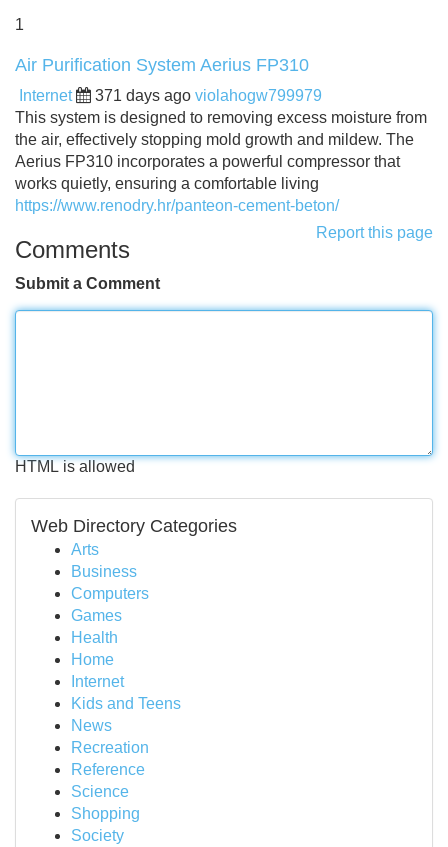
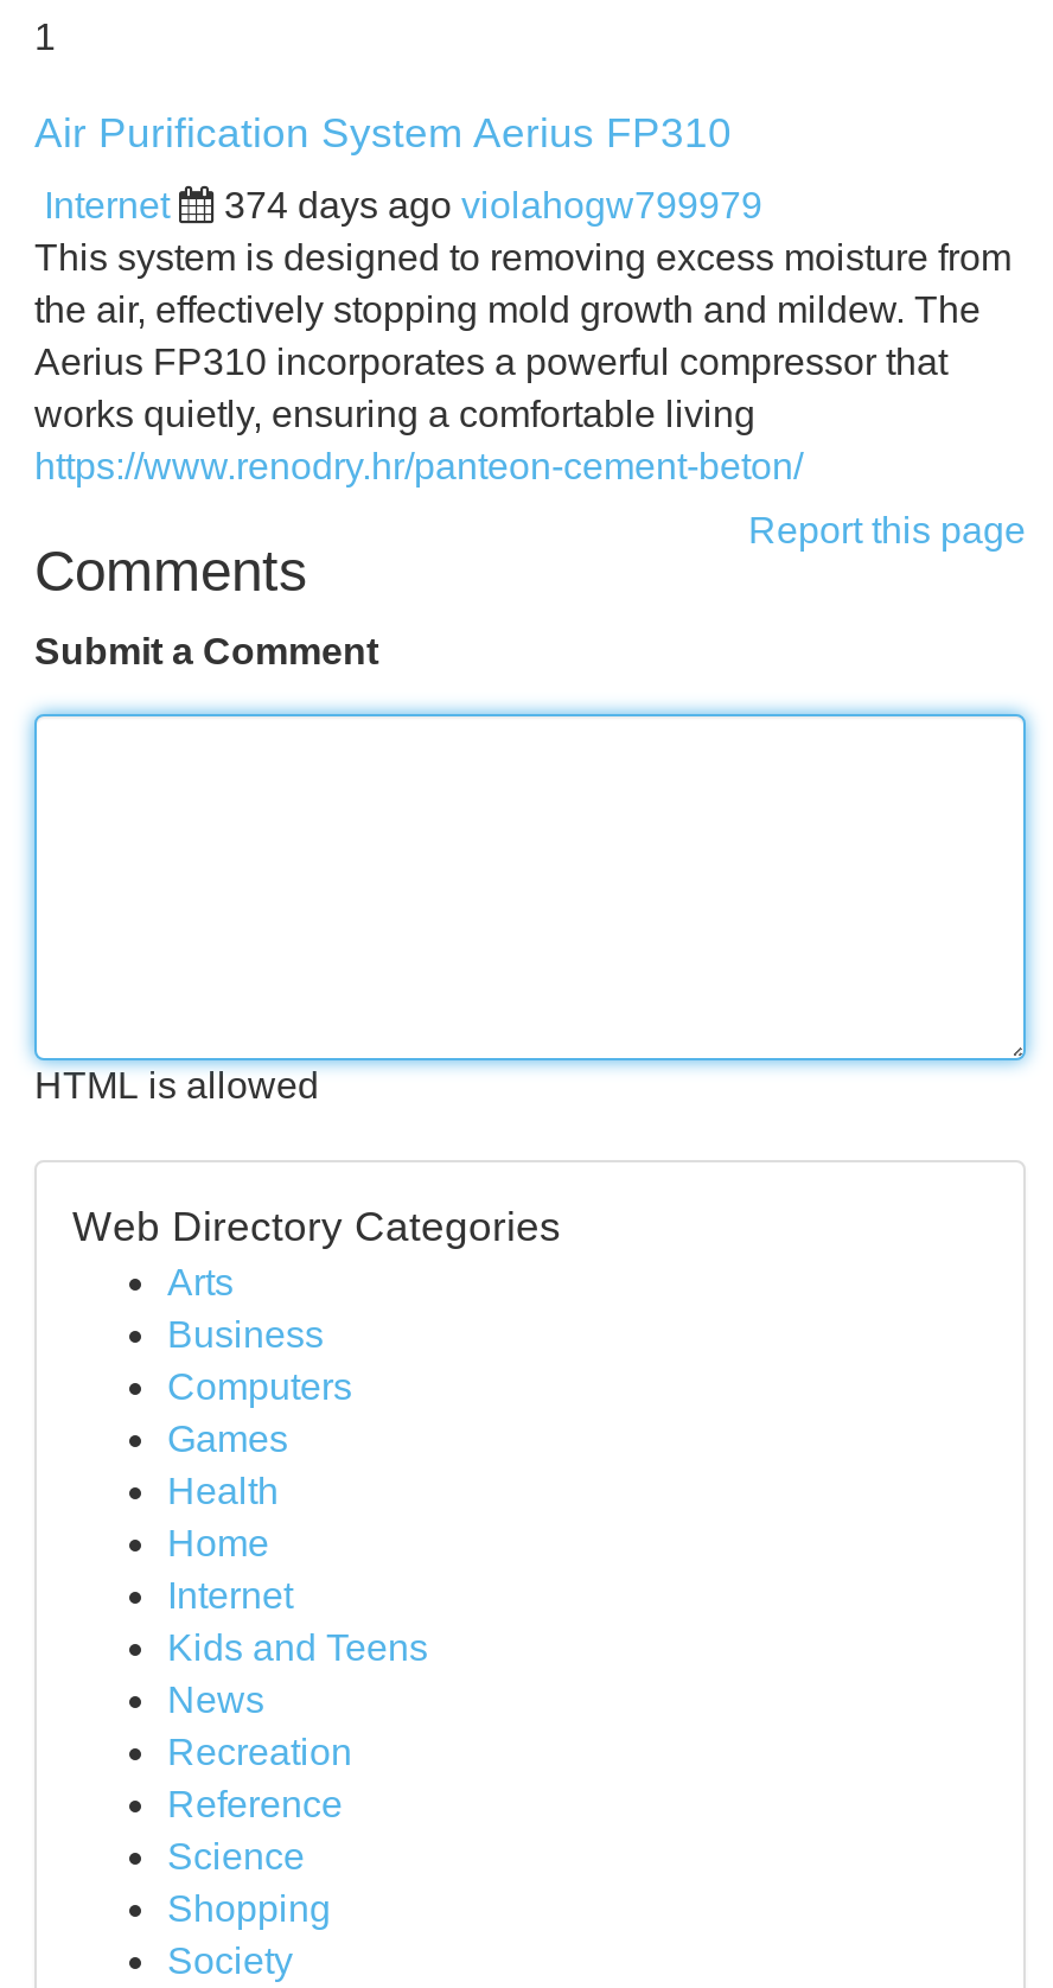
- 371 days ago violahogw799979
+ 374 days ago violahogw799979
